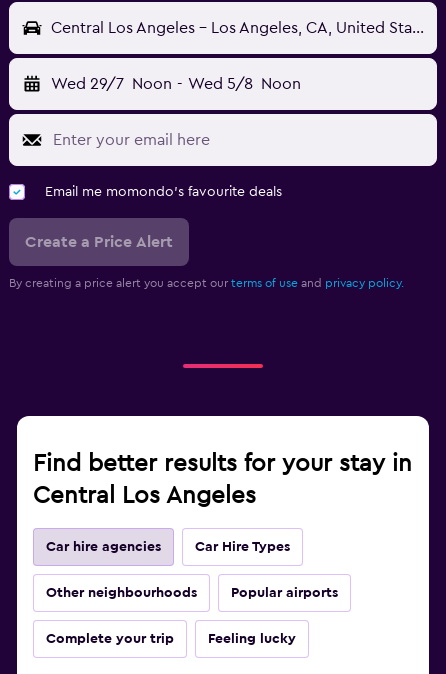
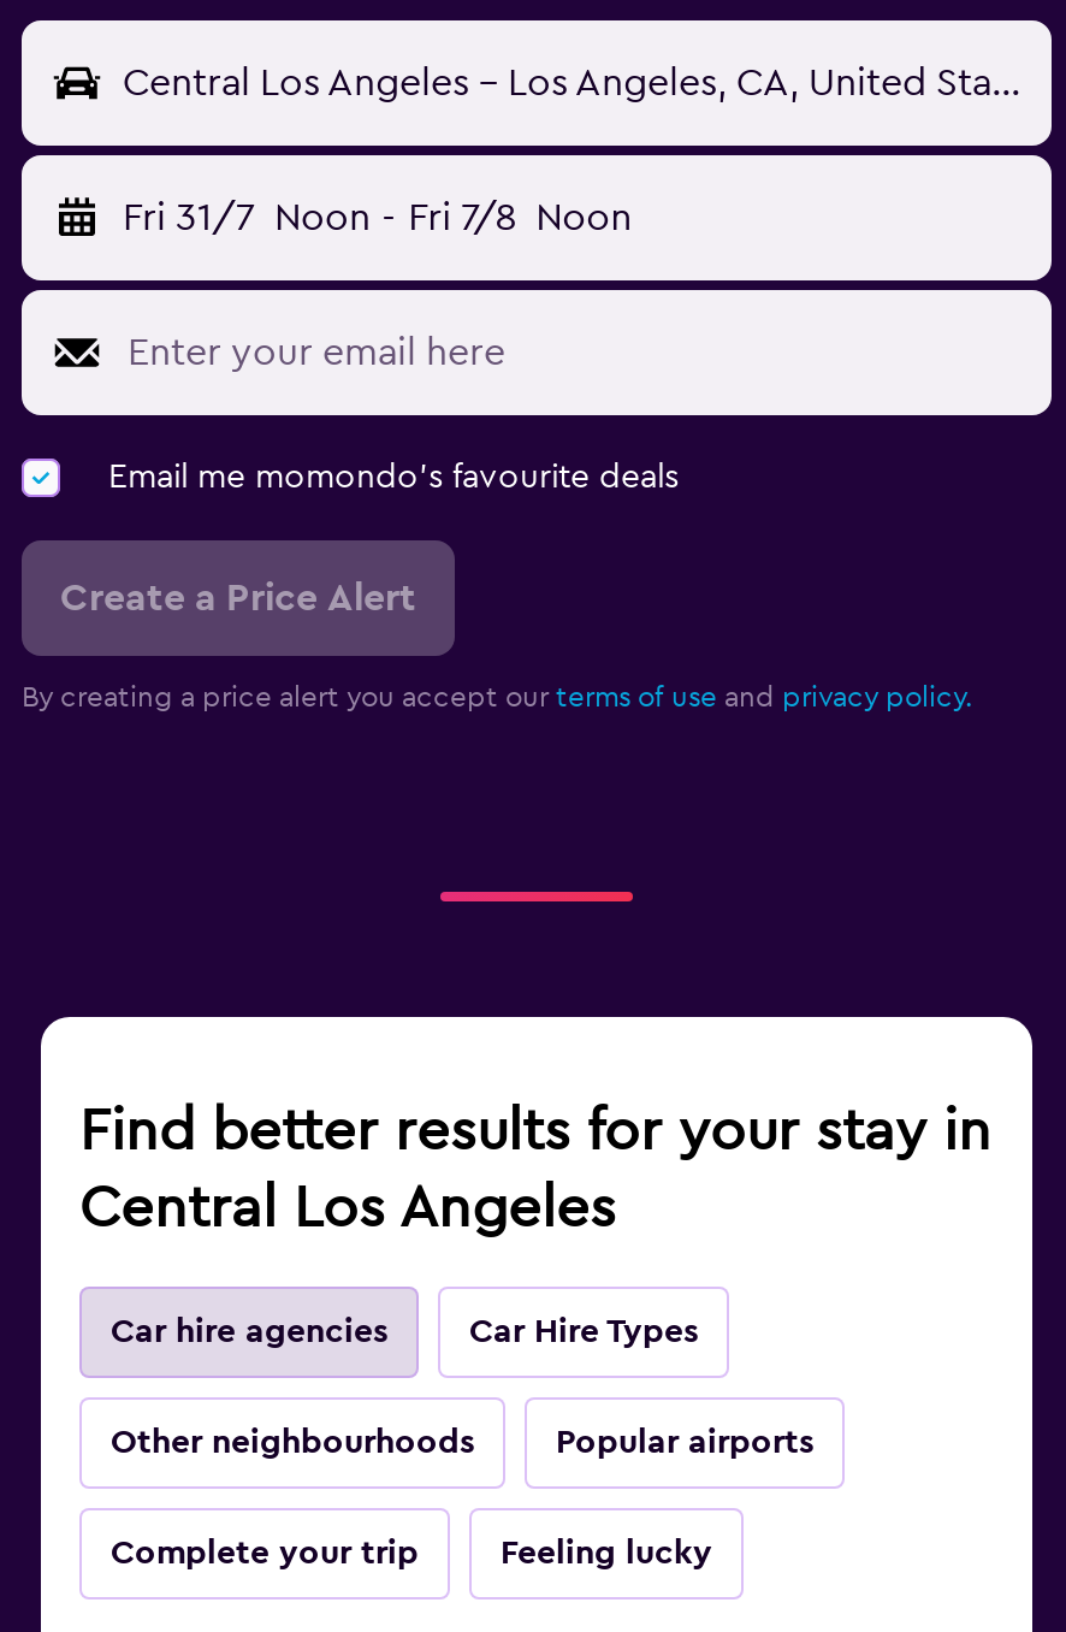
- Wed 29/7 Noon - Wed 5/8 Noon
+ Fri 31/7 Noon - Fri 7/8 Noon
